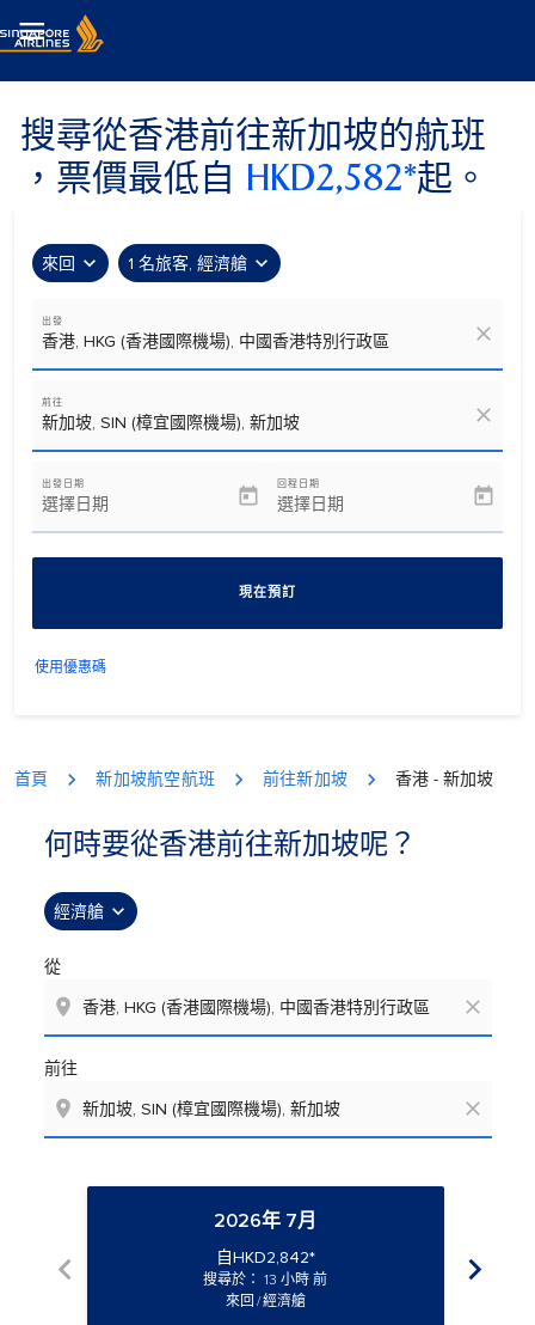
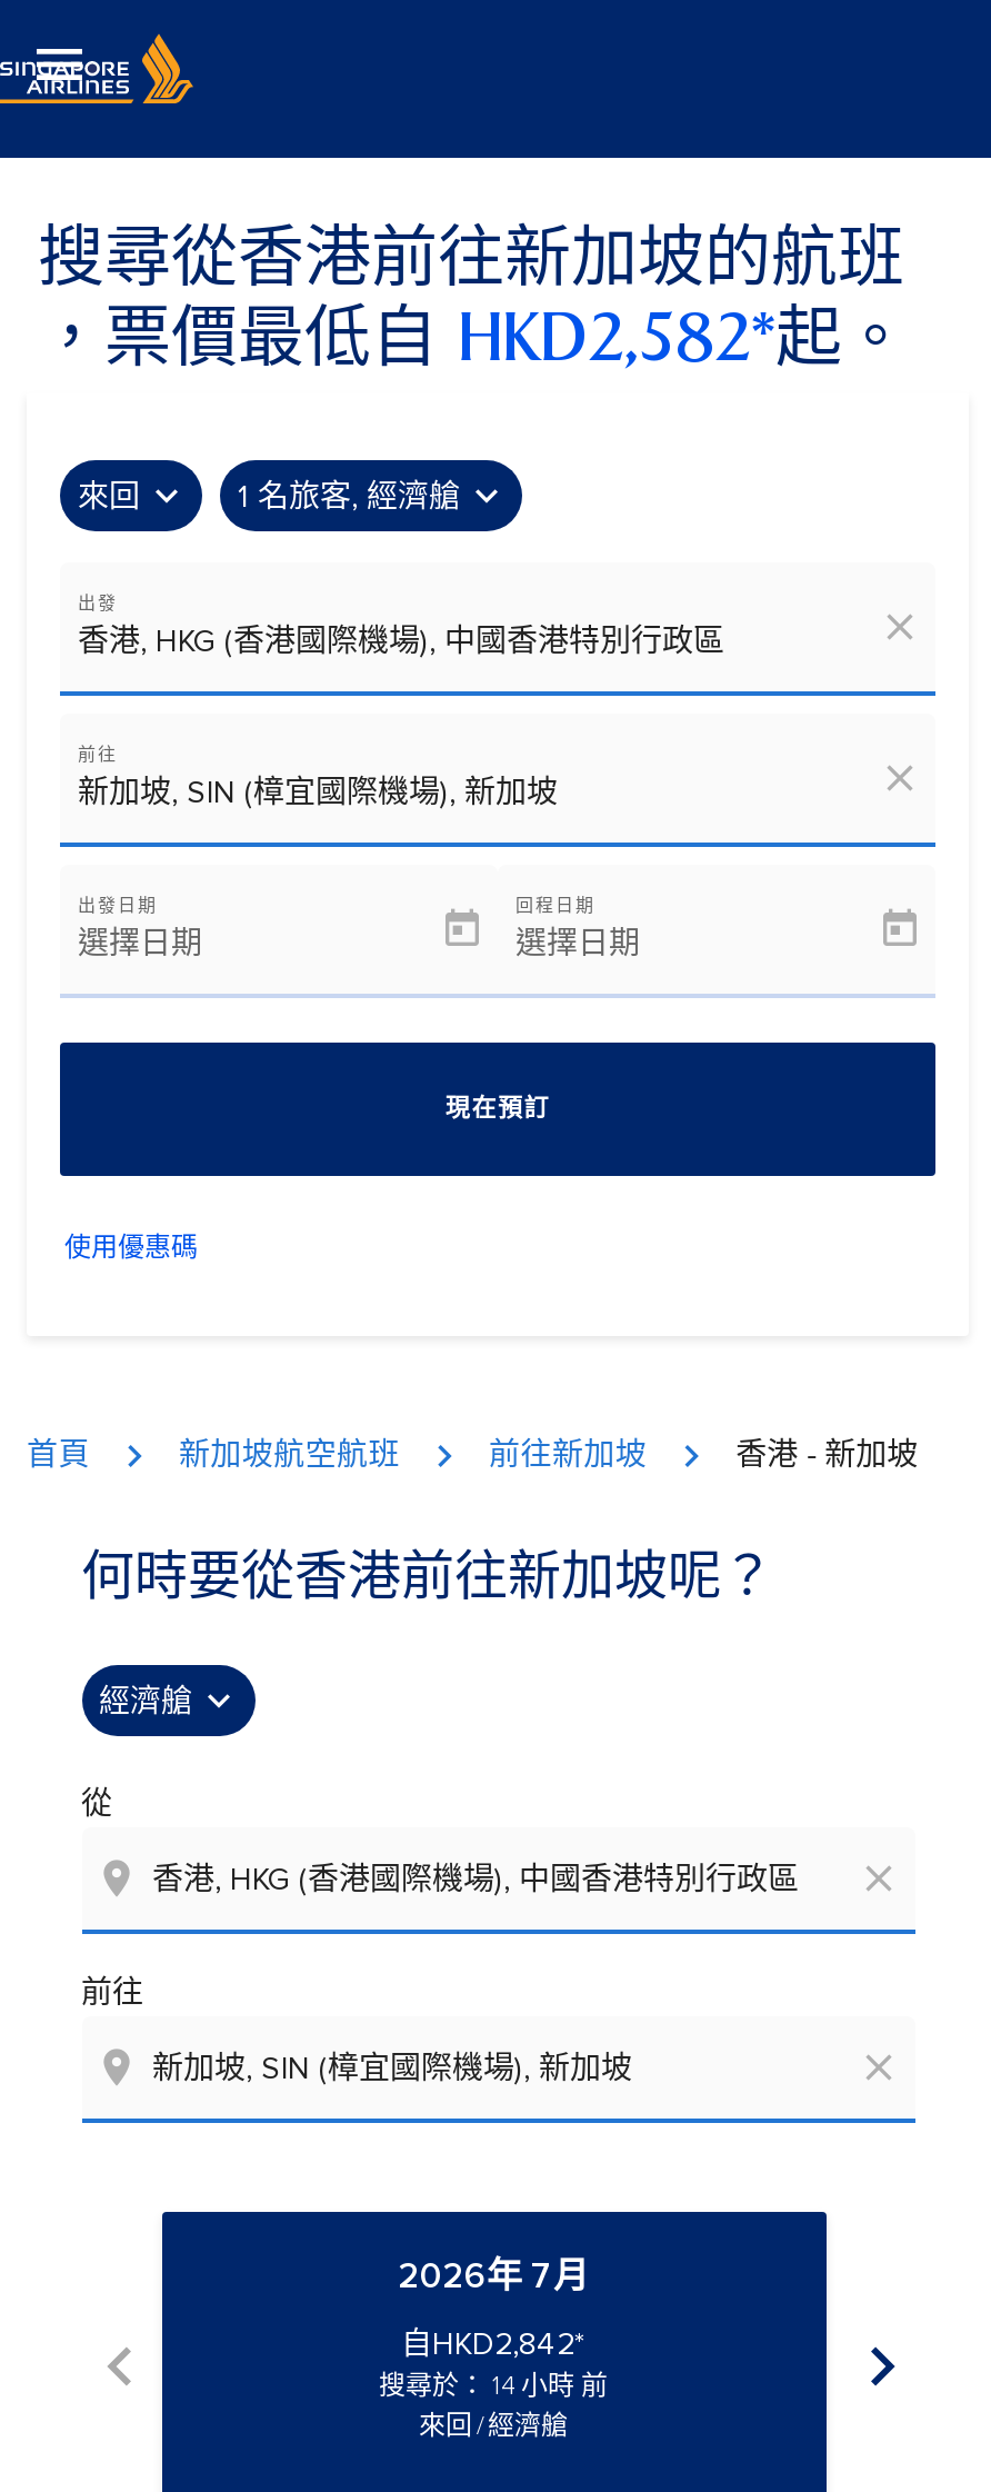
- 搜尋於： 13 小時 前
+ 搜尋於： 14 小時 前
